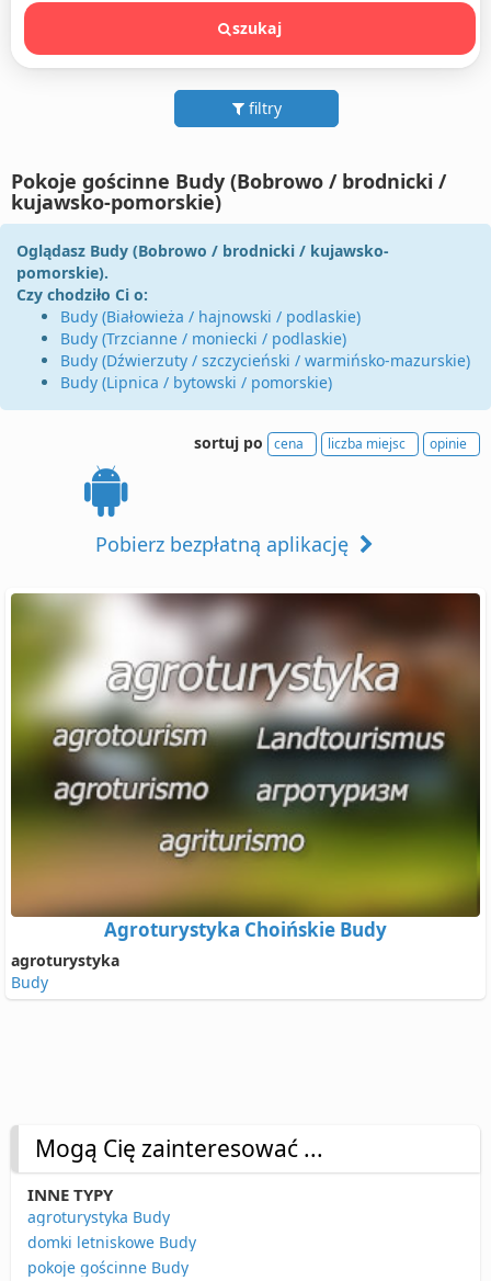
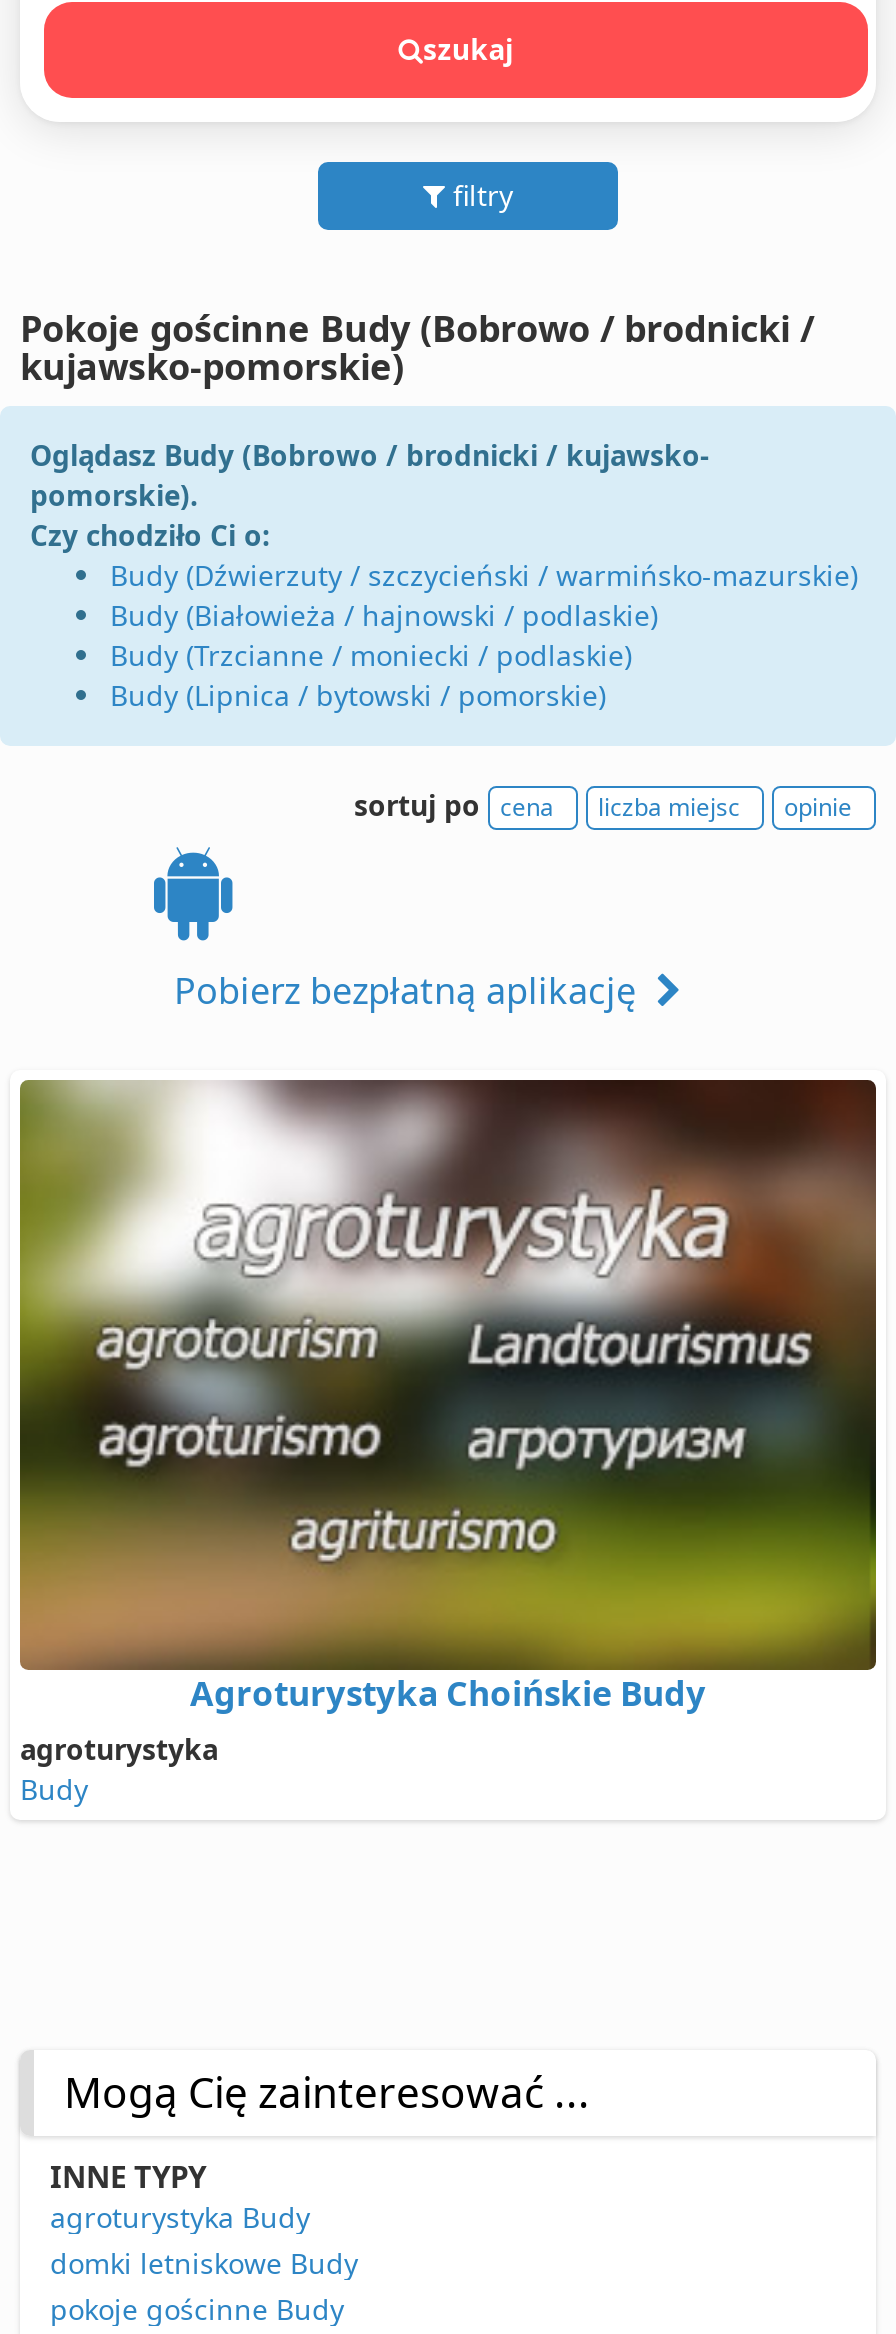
moved down: Budy (Białowieża / hajnowski / podlaskie) | Budy (Trzcianne / moniecki / podlaskie)

moved up: Budy (Dźwierzuty / szczycieński / warmińsko-mazurskie)
